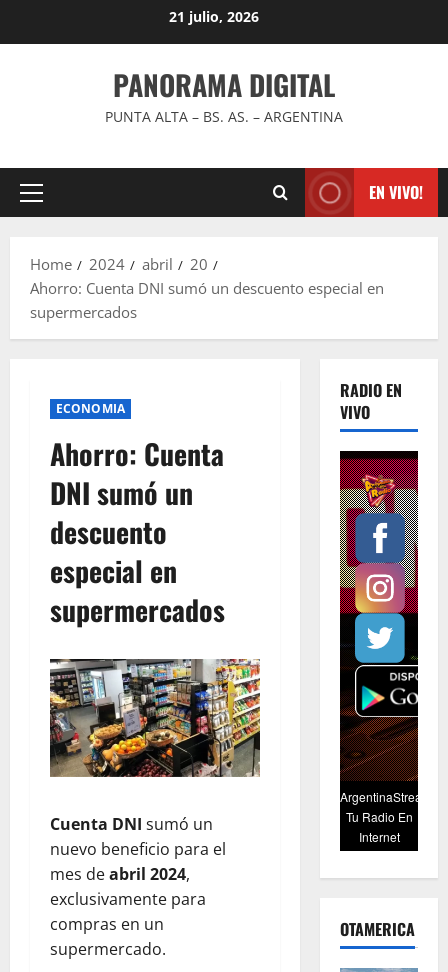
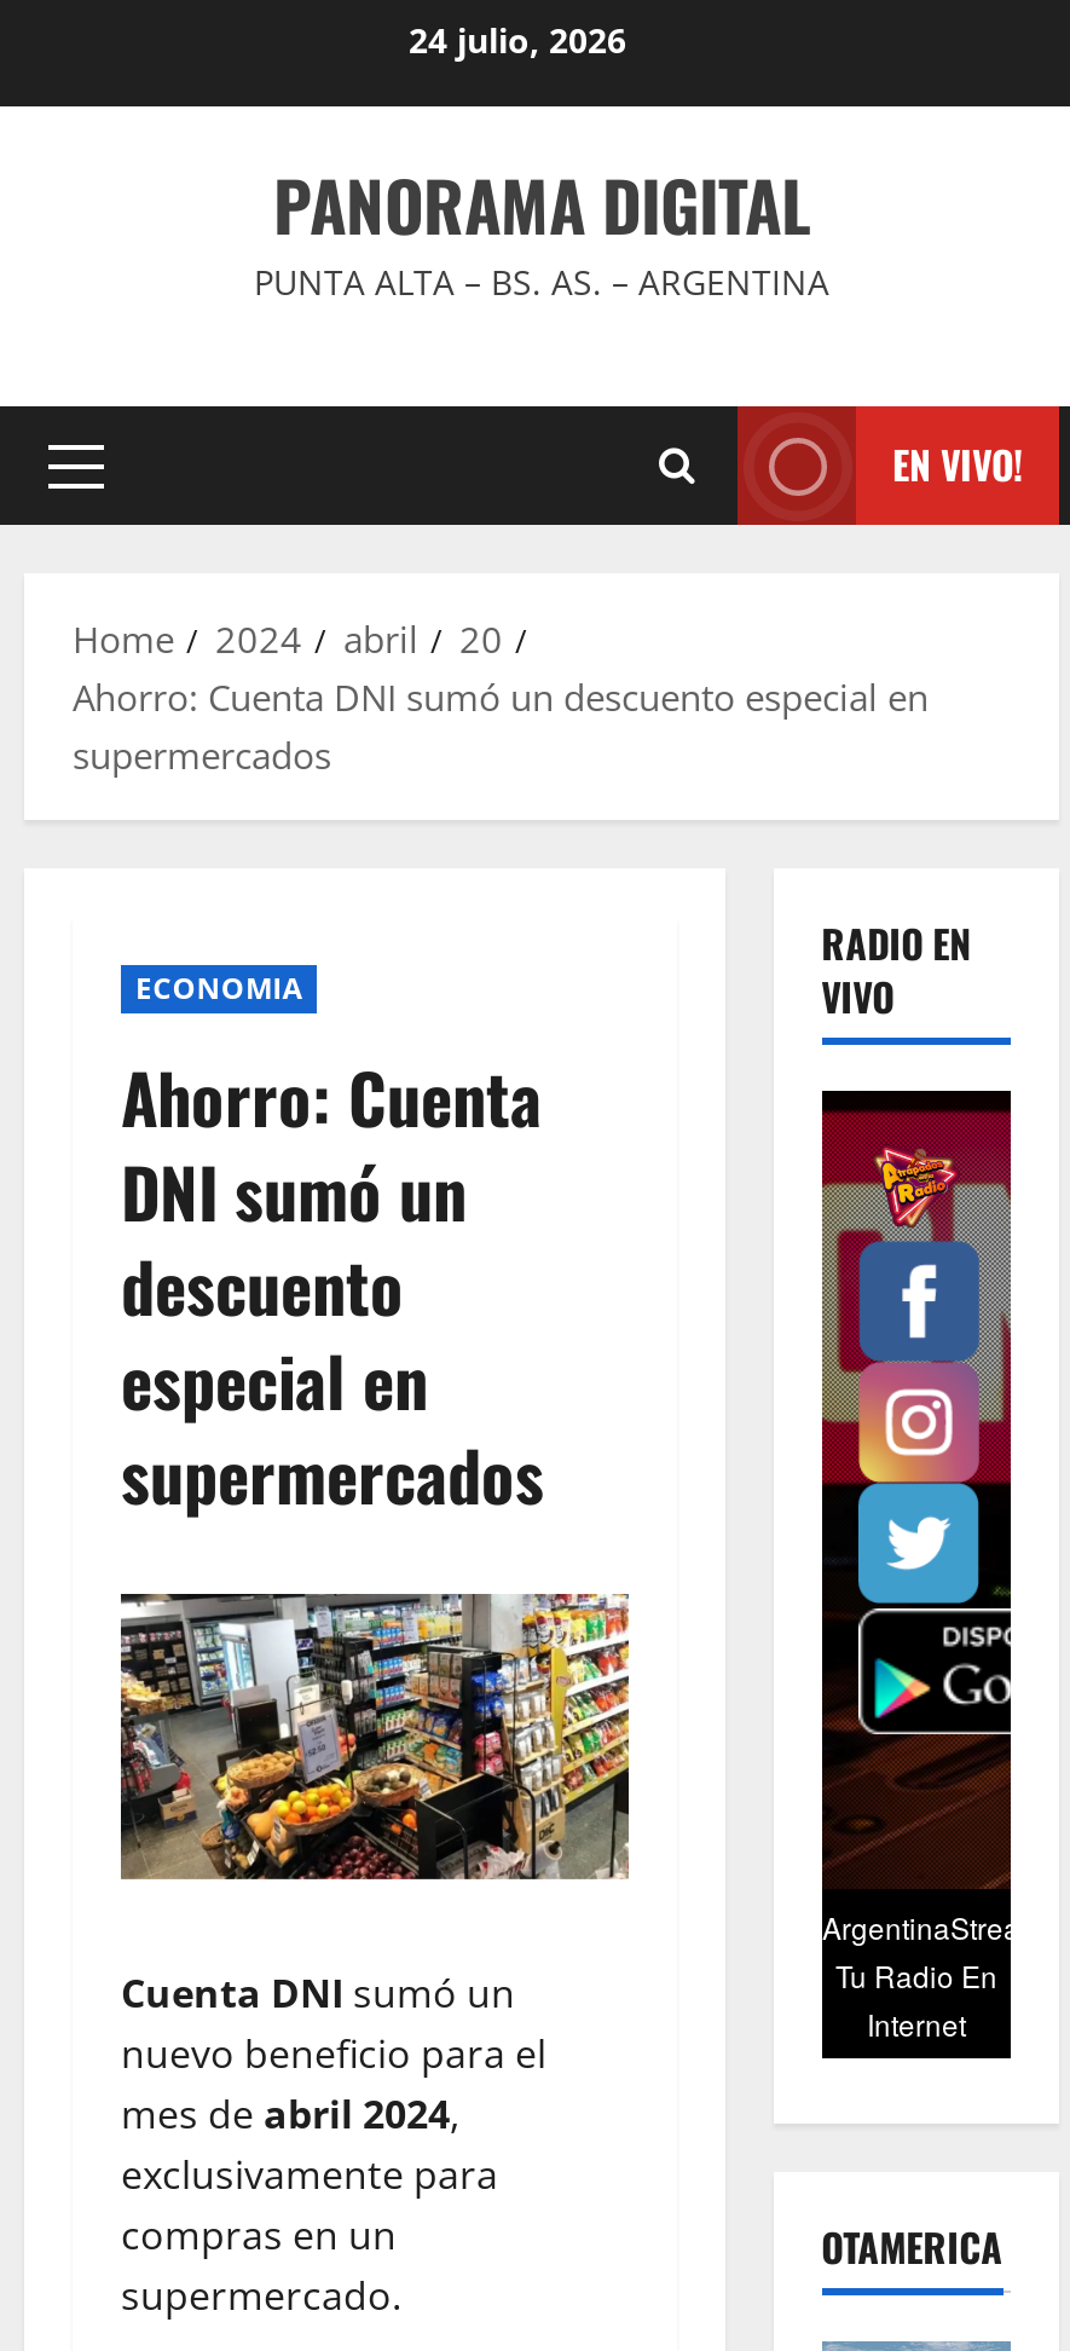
- 21 julio, 2026
+ 24 julio, 2026
